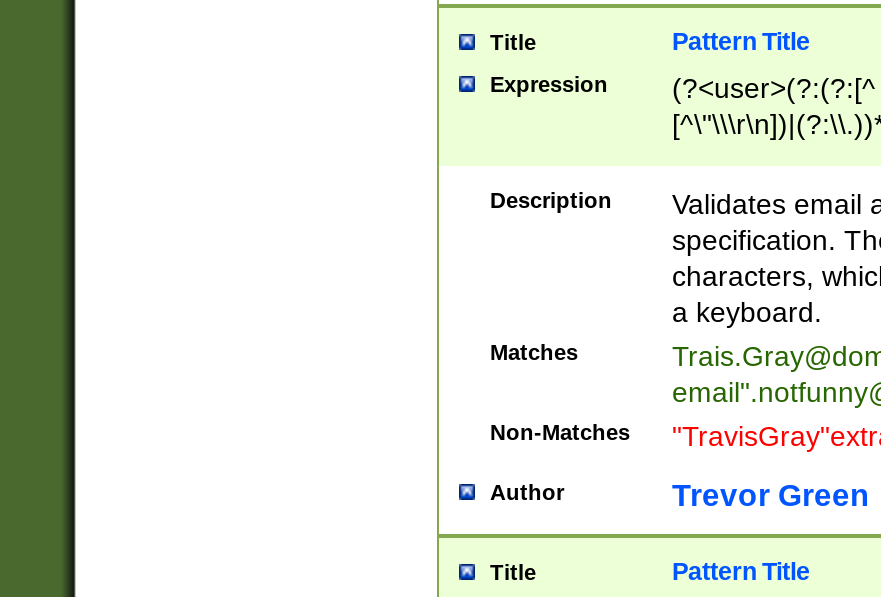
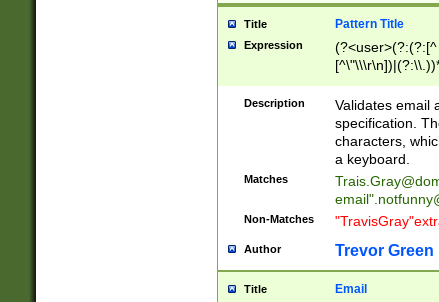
- Pattern Title
+ Email
